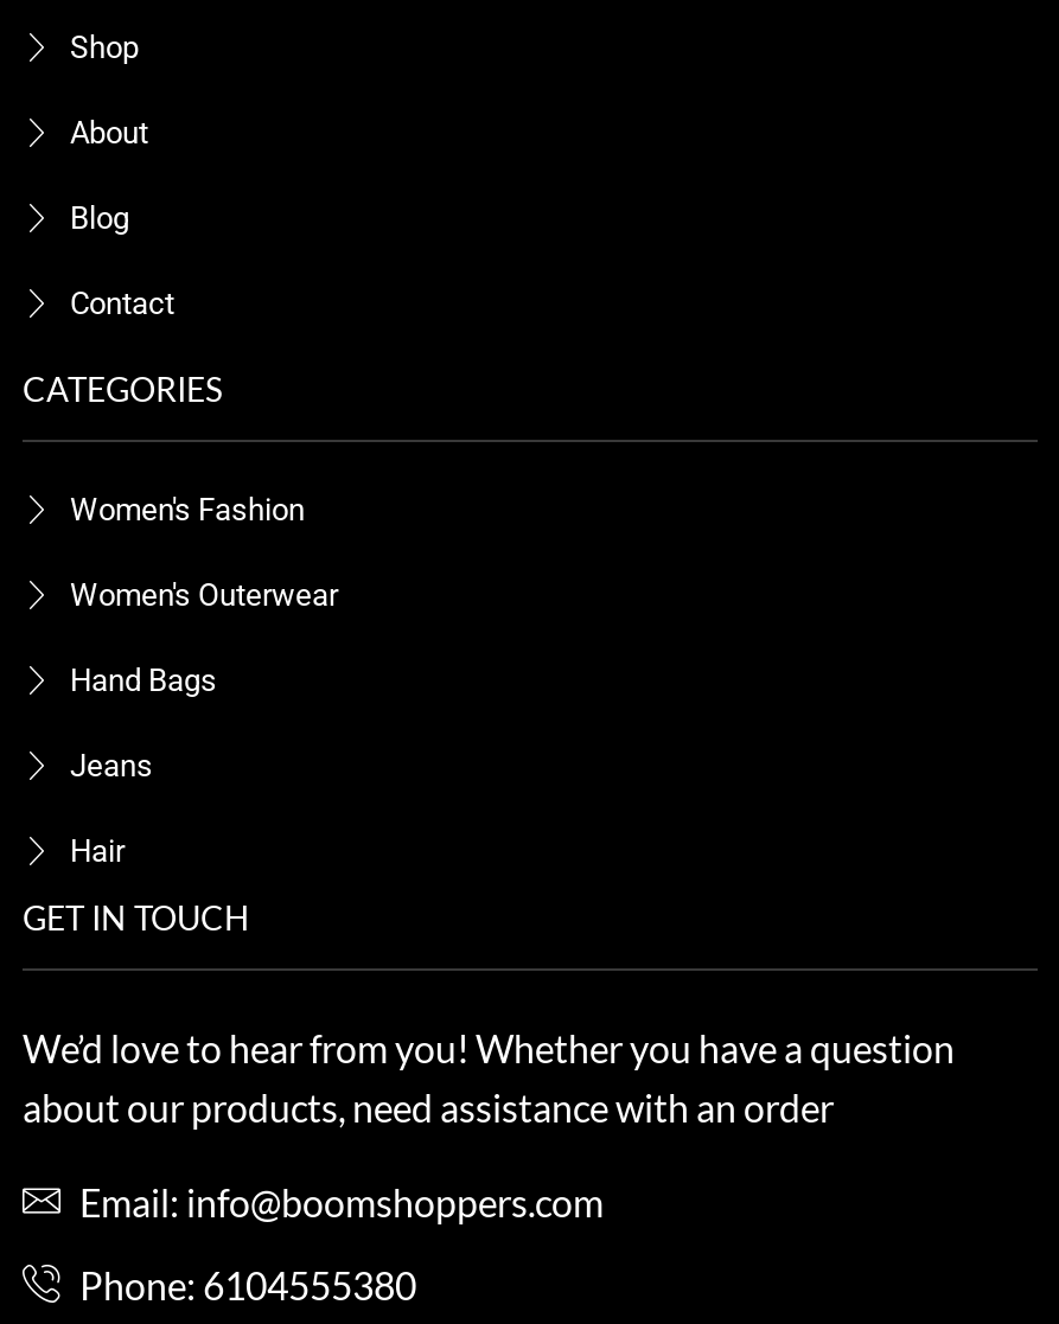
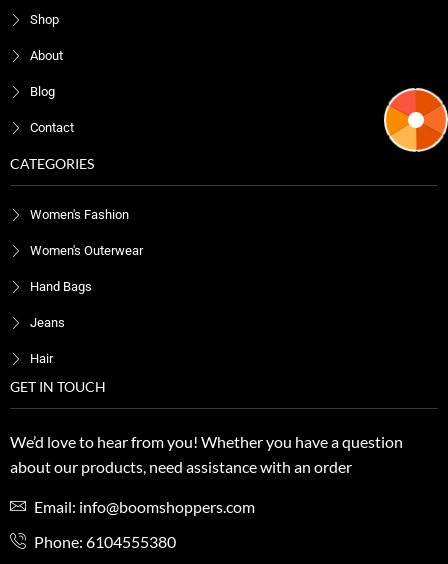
+ [image]
